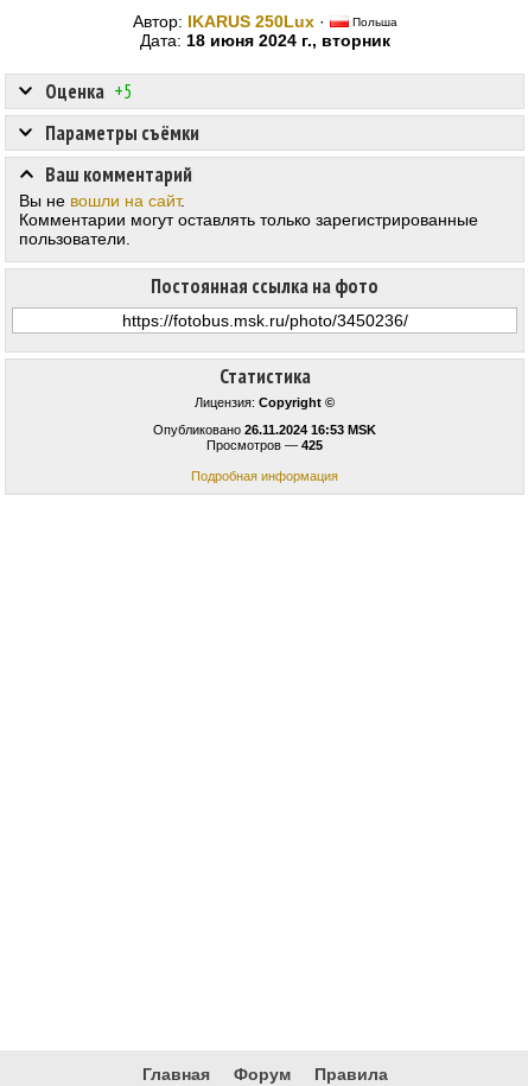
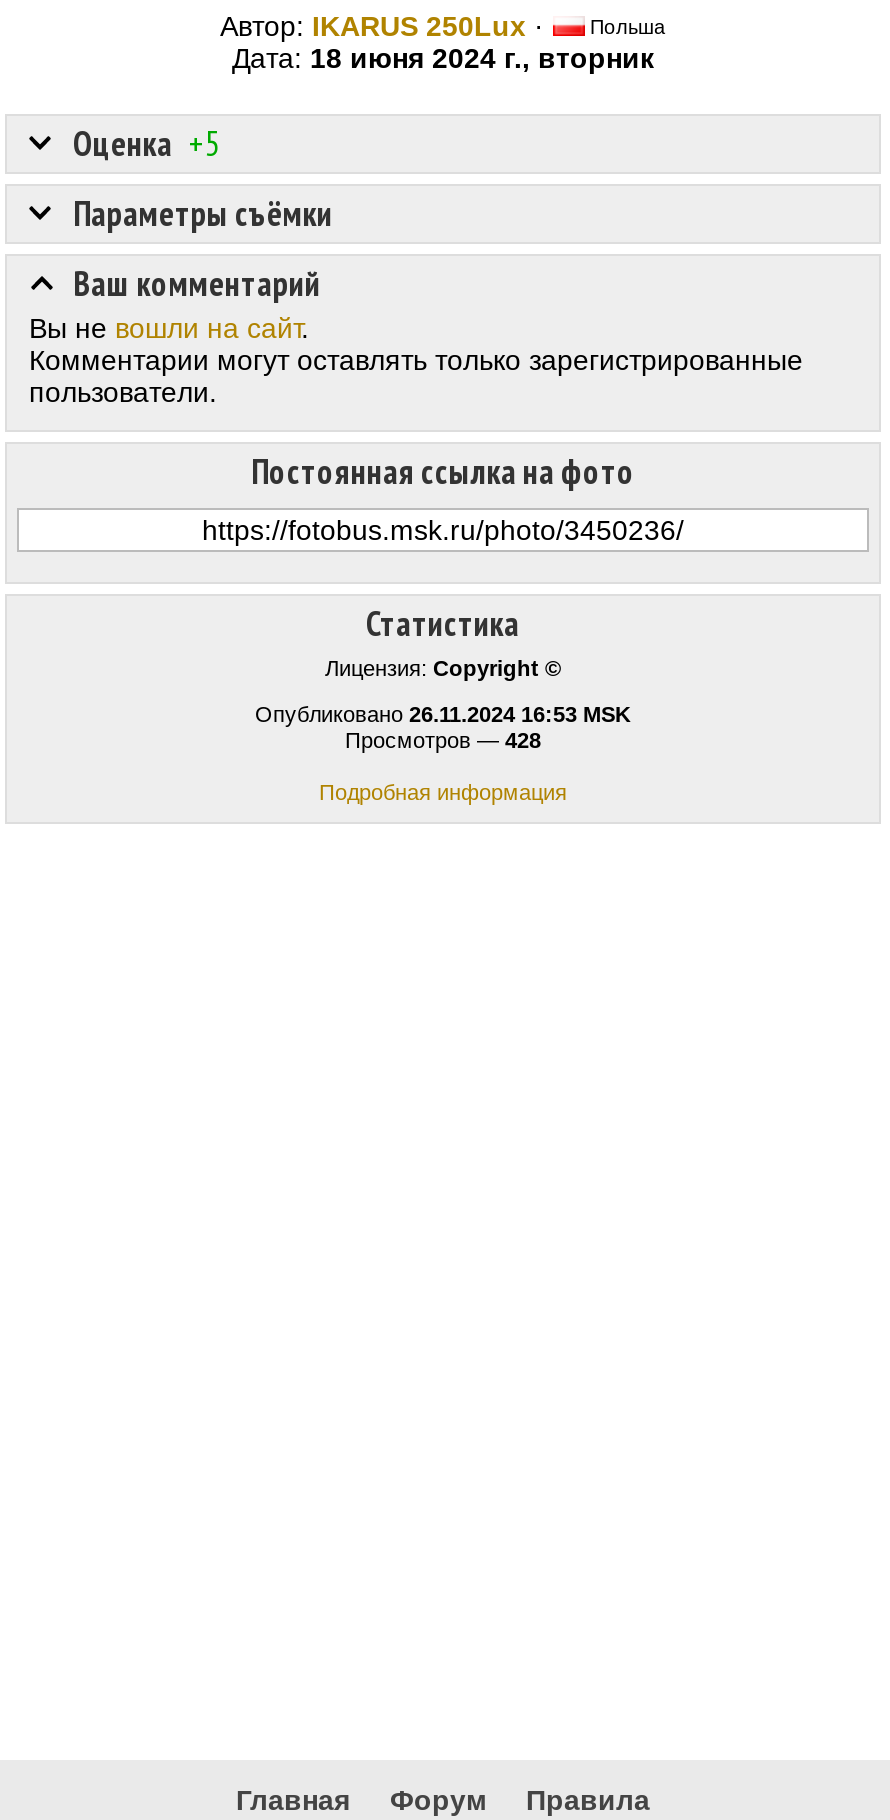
- Просмотров — 425
+ Просмотров — 428
